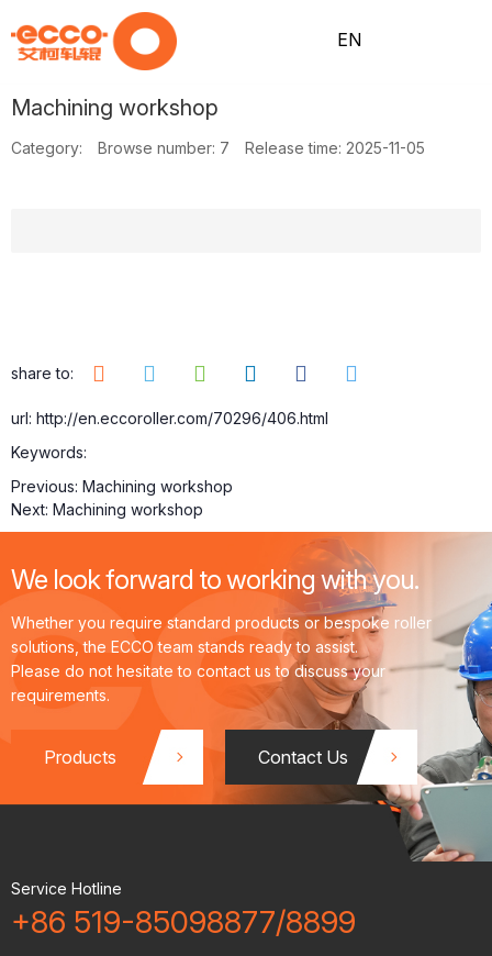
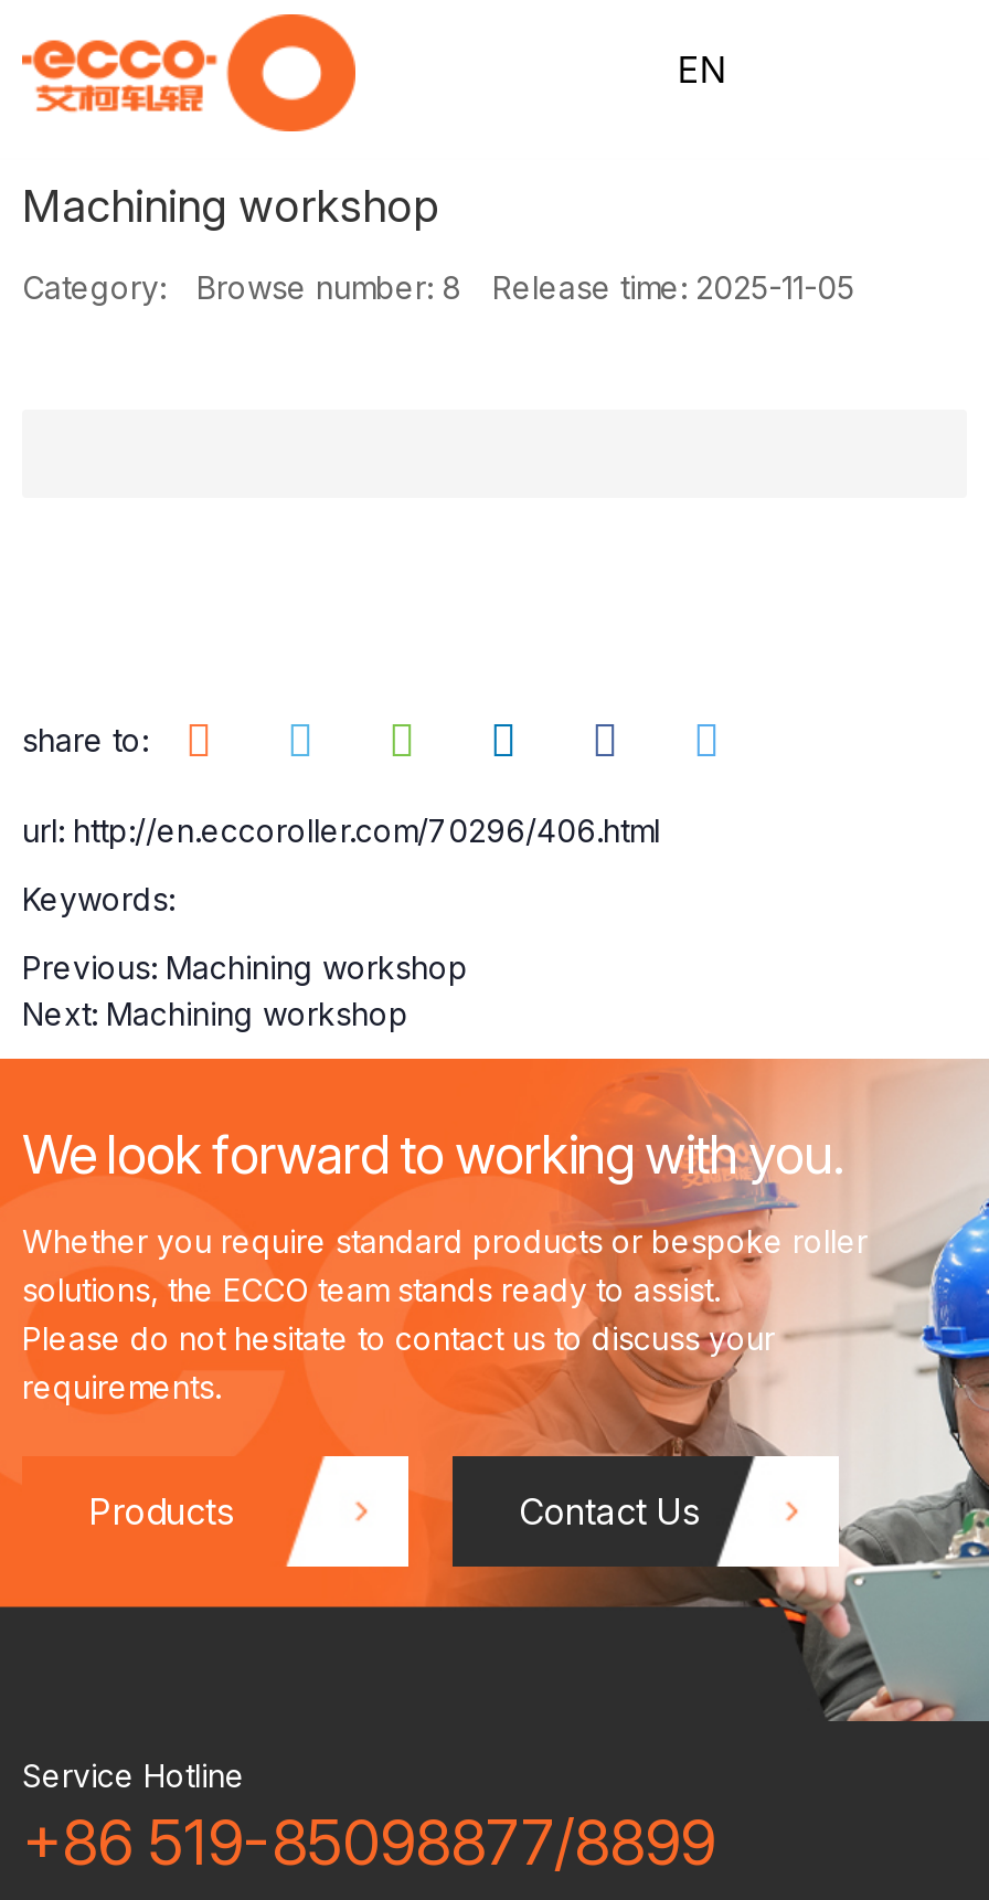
- Browse number: 7
+ Browse number: 8
